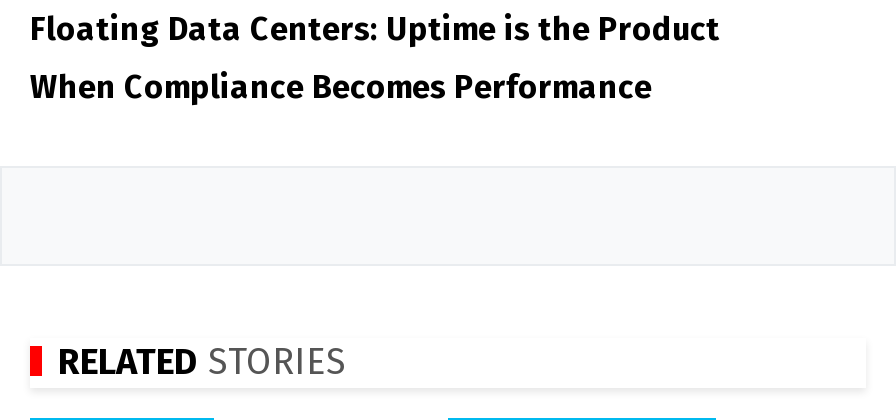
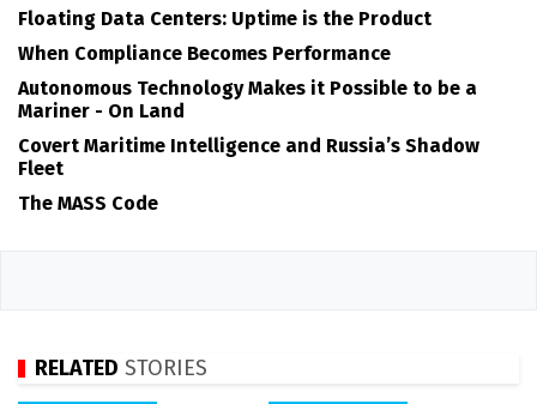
+ Autonomous Technology Makes it Possible to be a
+ Mariner - On Land
+ Covert Maritime Intelligence and Russia’s Shadow
+ Fleet
+ The MASS Code
